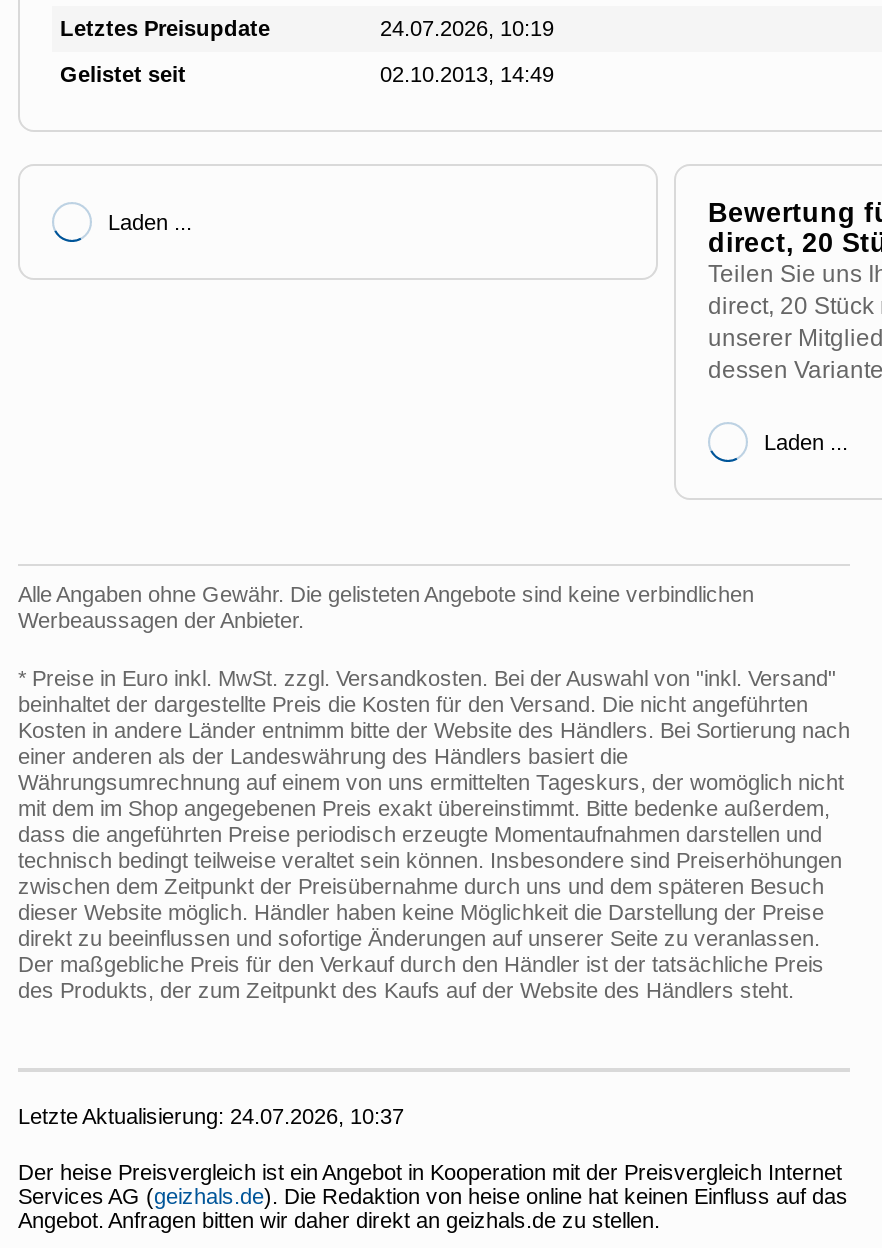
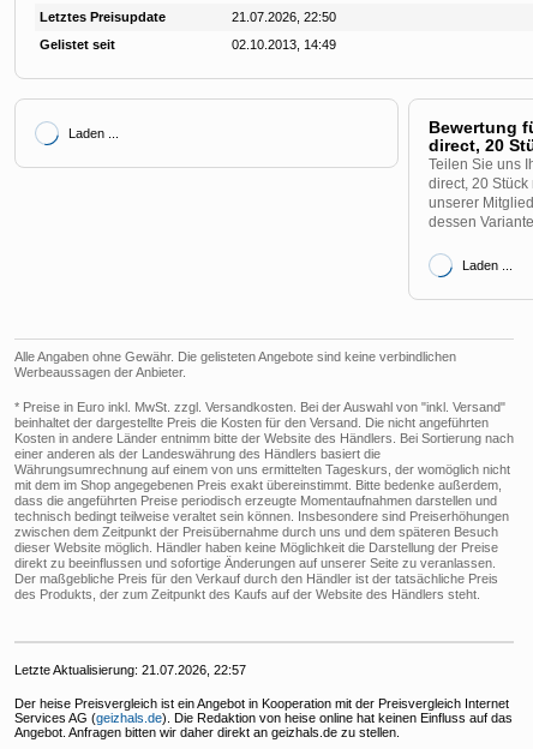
- 24.07.2026, 10:19
+ 21.07.2026, 22:50

- Letzte Aktualisierung: 24.07.2026, 10:37
+ Letzte Aktualisierung: 21.07.2026, 22:57
